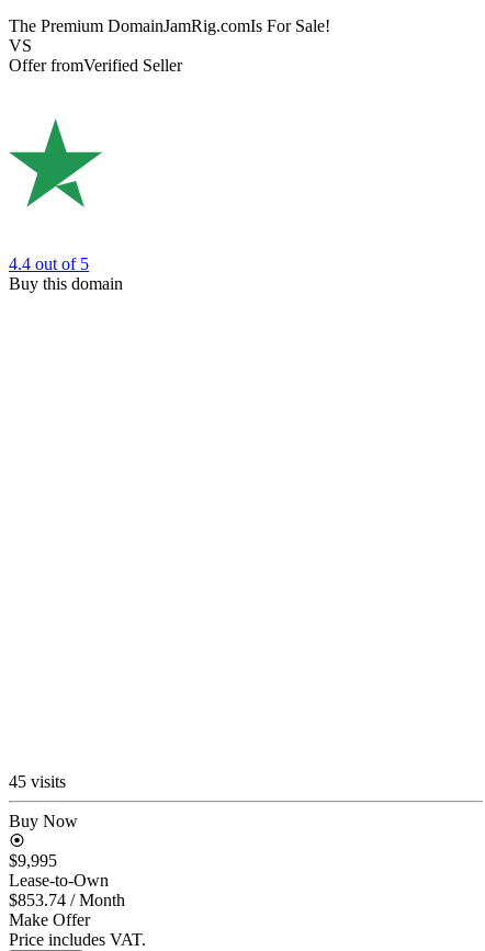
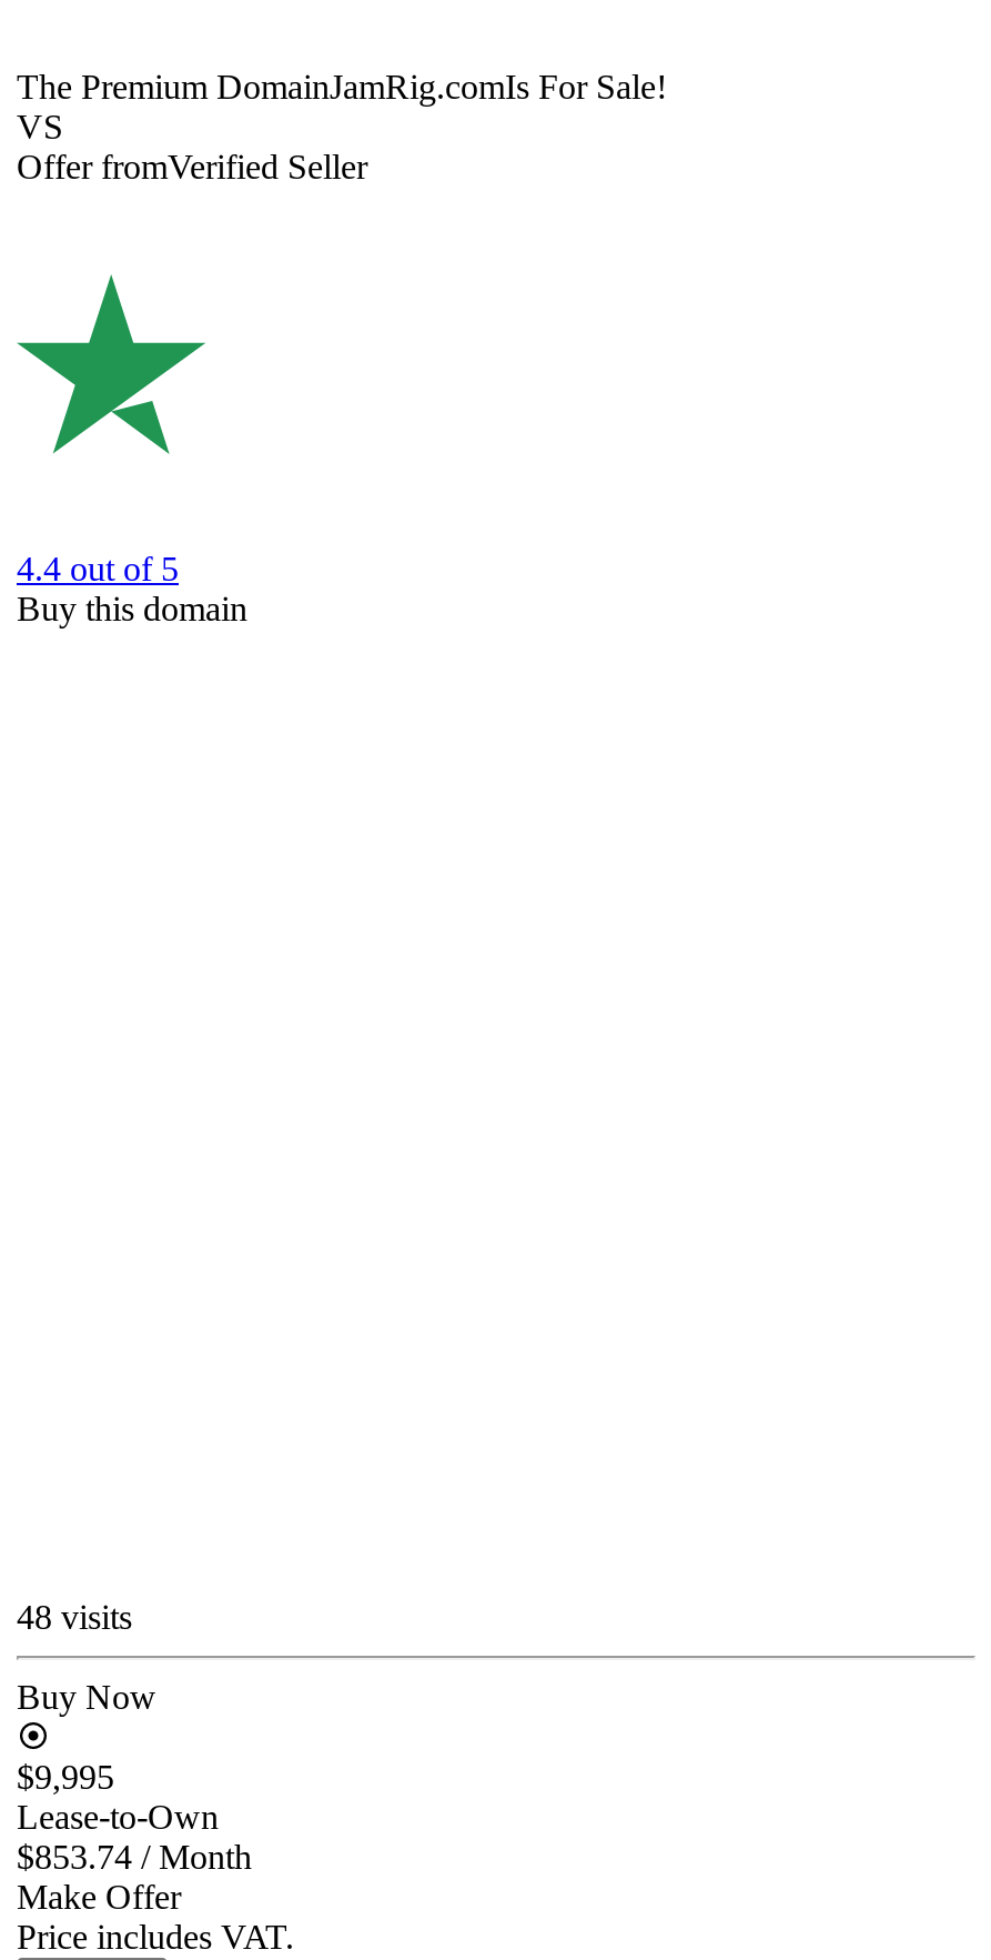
- 45 visits
+ 48 visits
